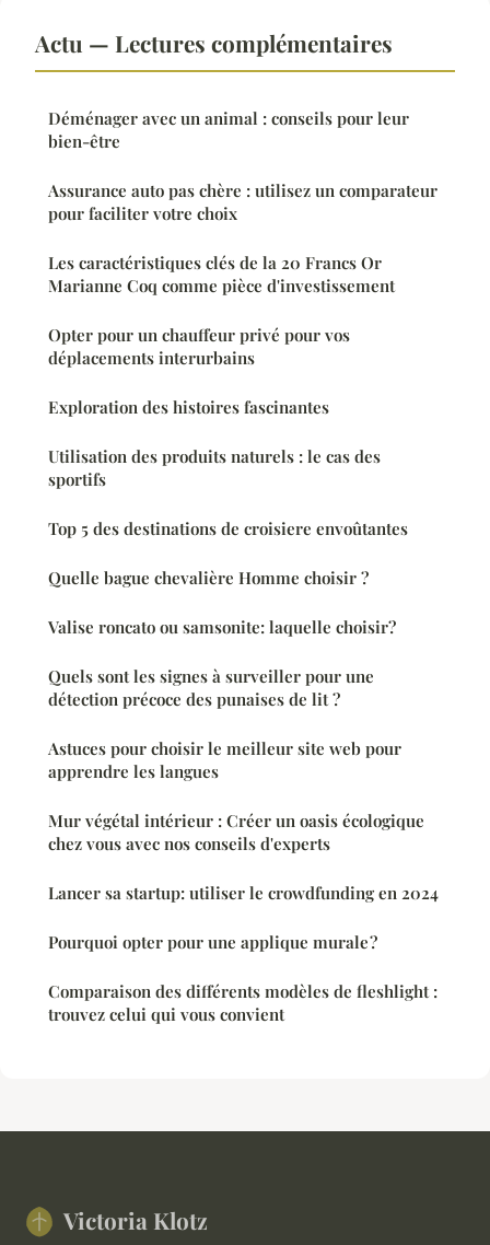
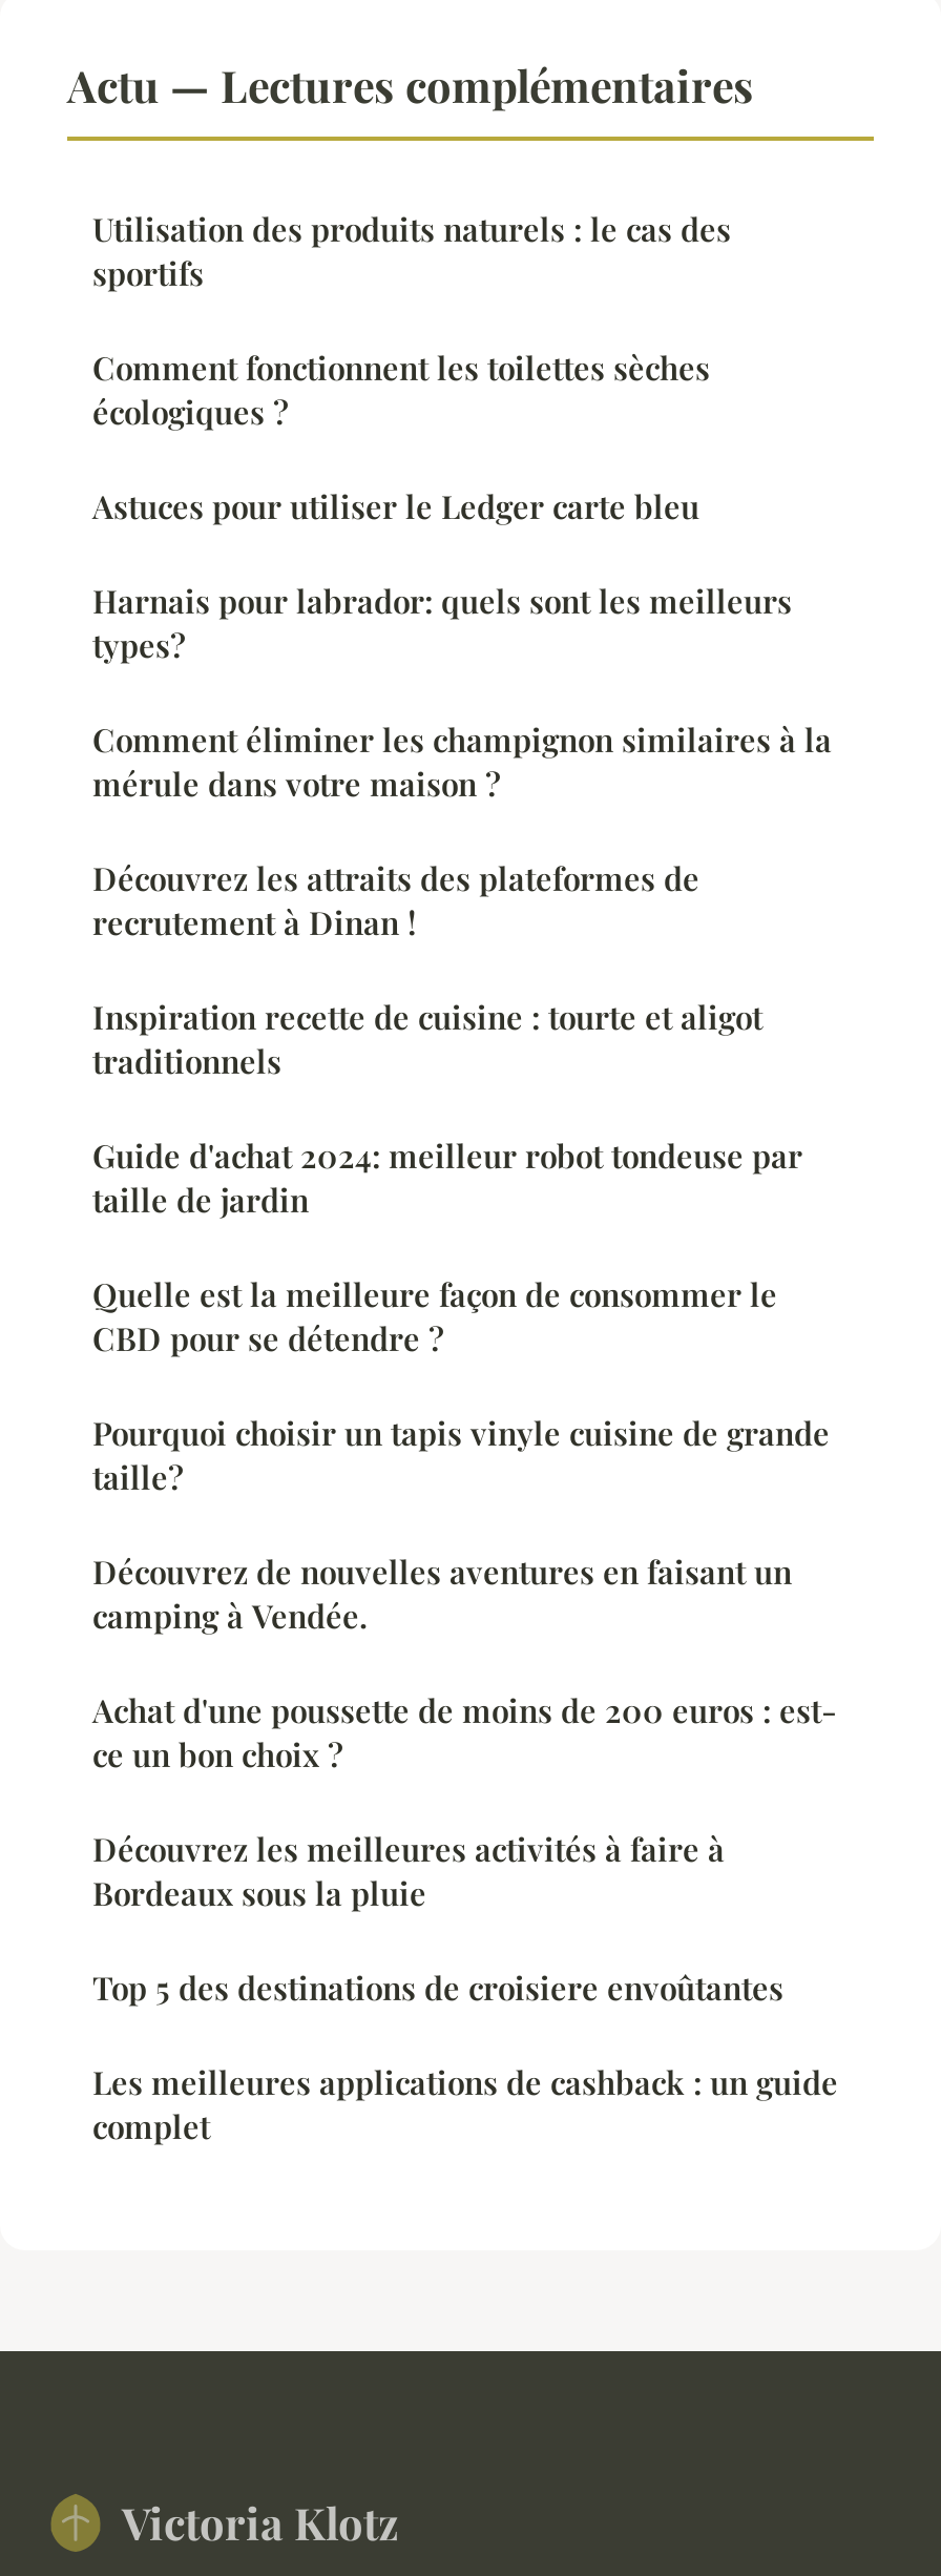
- Déménager avec un animal : conseils pour leur
- bien-être
- Assurance auto pas chère : utilisez un comparateur
- pour faciliter votre choix
- Les caractéristiques clés de la 20 Francs Or
- Marianne Coq comme pièce d'investissement
- Opter pour un chauffeur privé pour vos
- déplacements interurbains
- Exploration des histoires fascinantes

moved up: Utilisation des produits naturels : le cas des | sportifs

+ Comment fonctionnent les toilettes sèches
+ écologiques ?
+ Astuces pour utiliser le Ledger carte bleu
+ Harnais pour labrador: quels sont les meilleurs
+ types?
+ Comment éliminer les champignon similaires à la
+ mérule dans votre maison ?
+ Découvrez les attraits des plateformes de
+ recrutement à Dinan !
+ Inspiration recette de cuisine : tourte et aligot
+ traditionnels
+ Guide d'achat 2024: meilleur robot tondeuse par
+ taille de jardin
+ Quelle est la meilleure façon de consommer le
+ CBD pour se détendre ?
+ Pourquoi choisir un tapis vinyle cuisine de grande
+ taille?
+ Découvrez de nouvelles aventures en faisant un
+ camping à Vendée.
+ Achat d'une poussette de moins de 200 euros : est-
+ ce un bon choix ?
+ Découvrez les meilleures activités à faire à
+ Bordeaux sous la pluie

moved down: Top 5 des destinations de croisiere envoûtantes

- Quelle bague chevalière Homme choisir ?
- Valise roncato ou samsonite: laquelle choisir?
- Quels sont les signes à surveiller pour une
- détection précoce des punaises de lit ?
- Astuces pour choisir le meilleur site web pour
- apprendre les langues
- Mur végétal intérieur : Créer un oasis écologique
- chez vous avec nos conseils d'experts
- Lancer sa startup: utiliser le crowdfunding en 2024
- Pourquoi opter pour une applique murale ?
- Comparaison des différents modèles de fleshlight :
- trouvez celui qui vous convient
+ Les meilleures applications de cashback : un guide
+ complet
